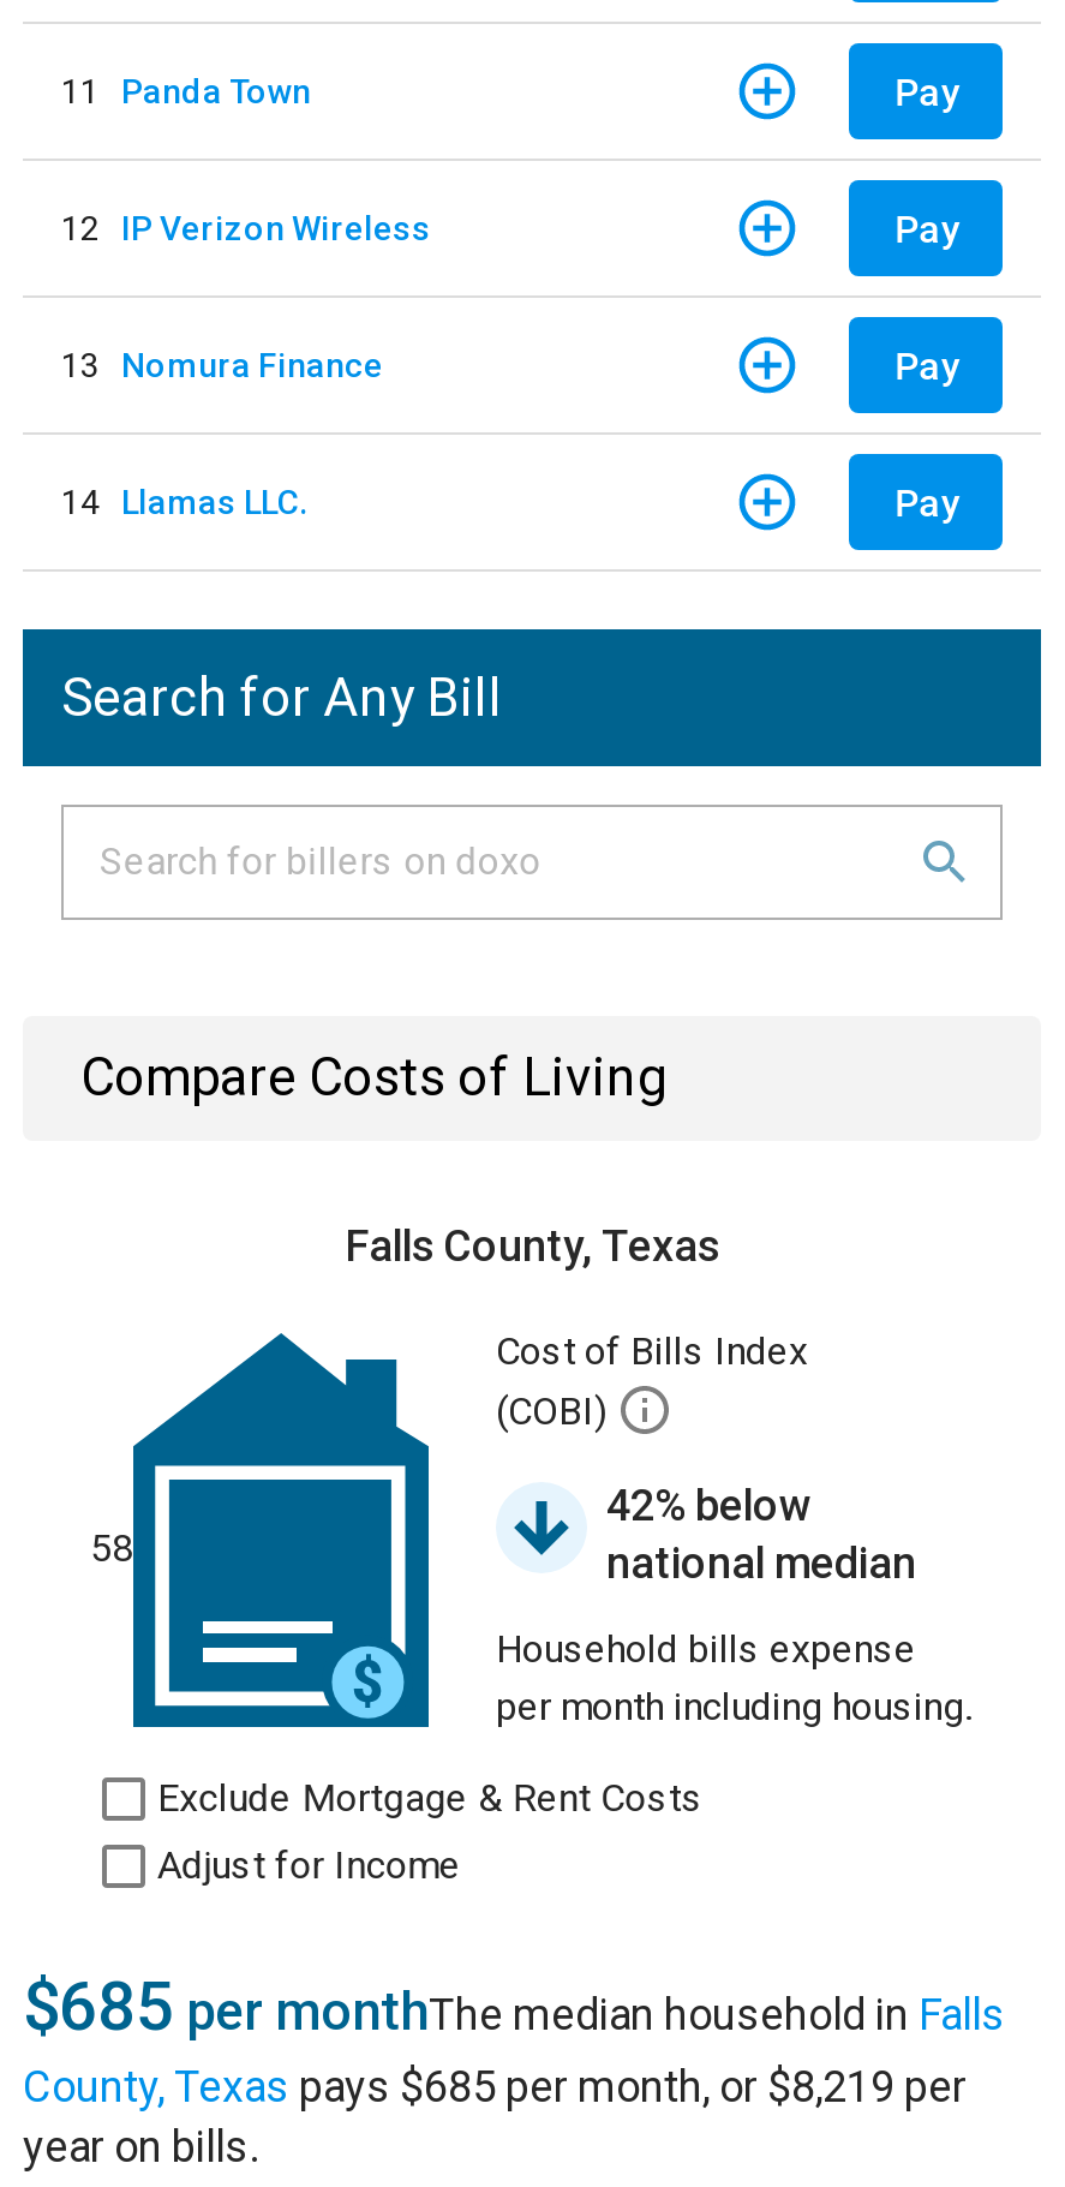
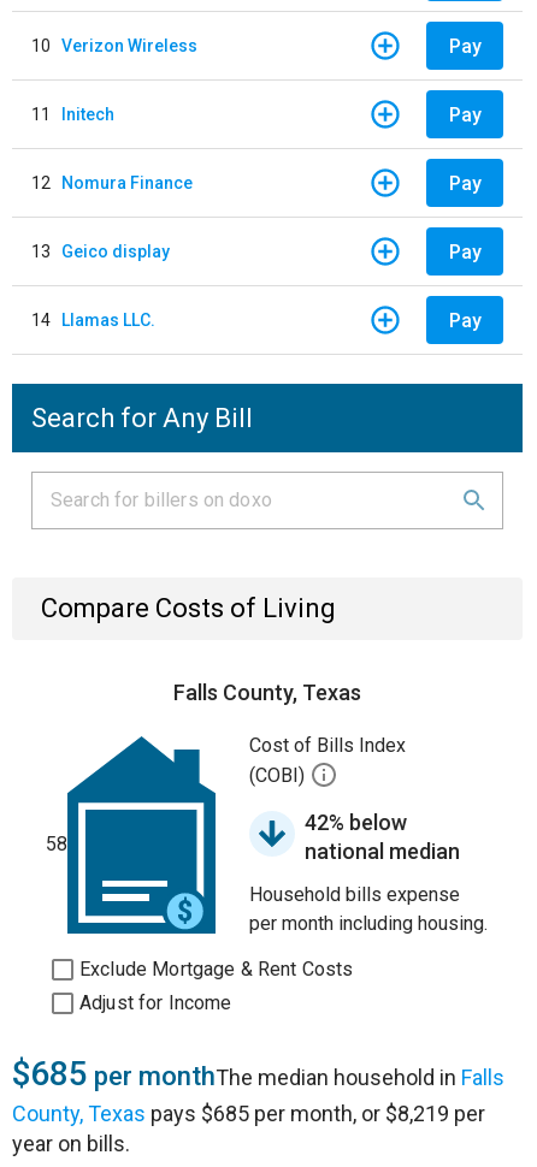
- 11 Panda Town
+ 10 Verizon Wireless

- 12 IP Verizon Wireless
+ 11 Initech

- 13 Nomura Finance
+ 12 Nomura Finance
+ Pay
+ 13 Geico display
